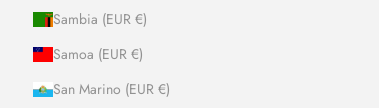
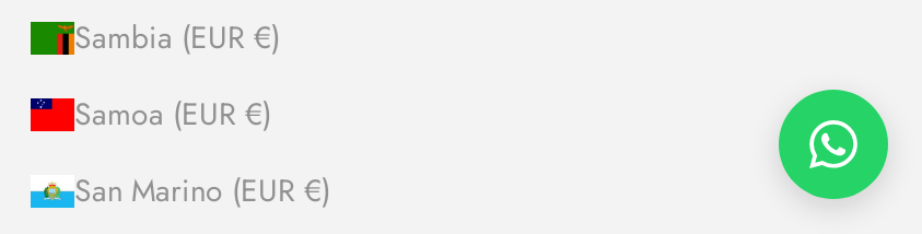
+ [image]
